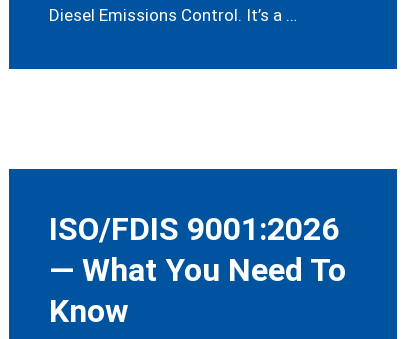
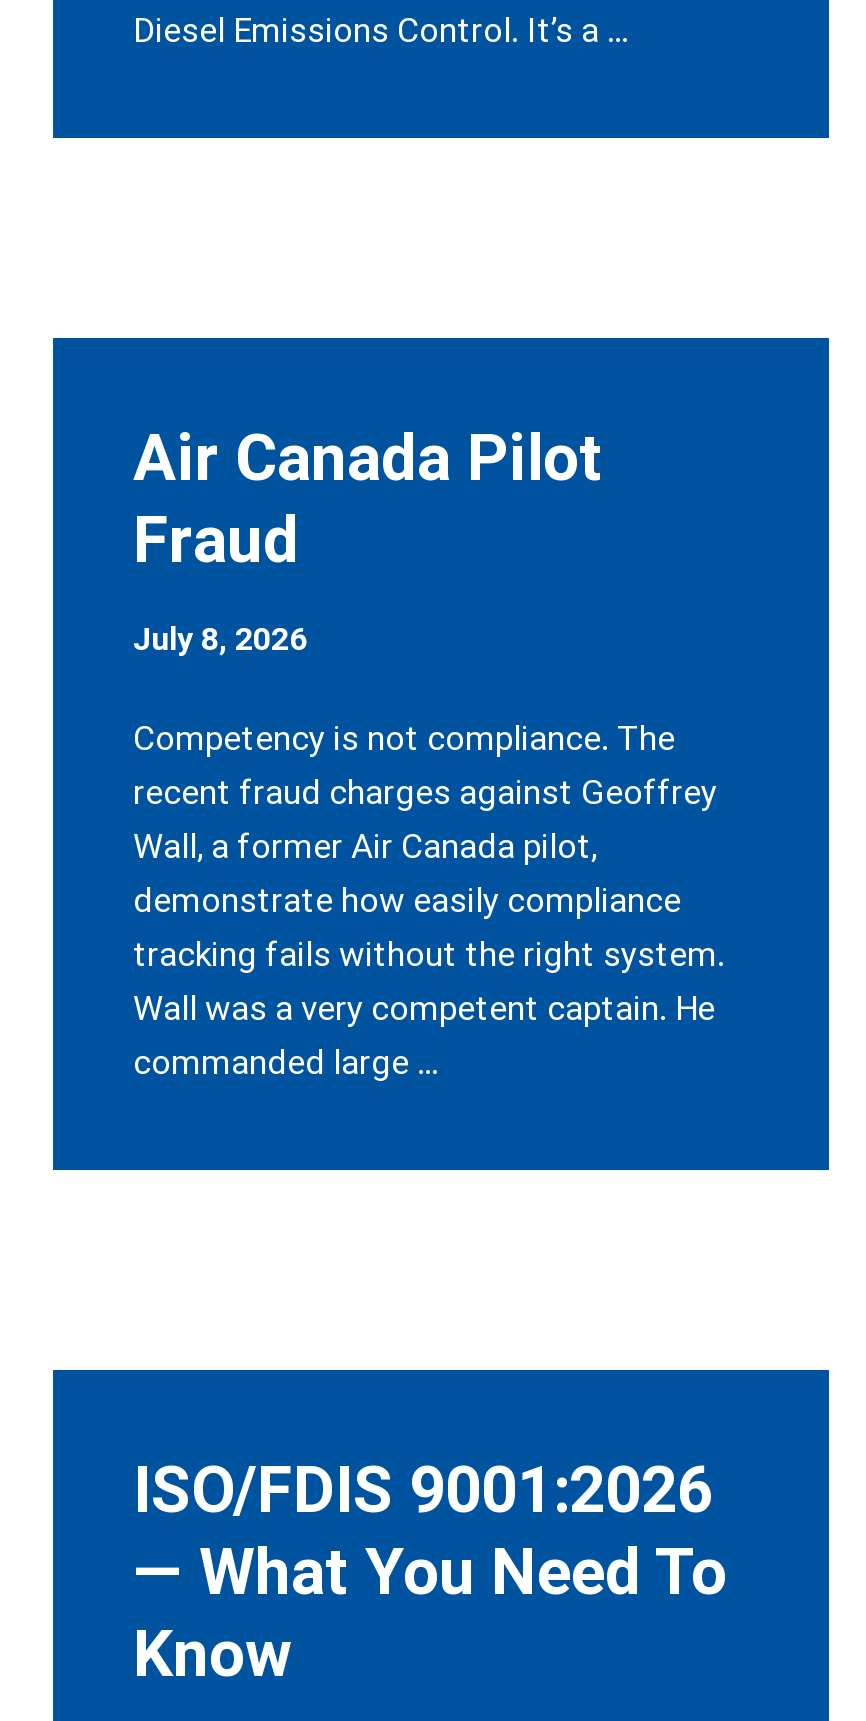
+ Air Canada Pilot
+ Fraud
+ July 8, 2026
+ Competency is not compliance. The
+ recent fraud charges against Geoffrey
+ Wall, a former Air Canada pilot,
+ demonstrate how easily compliance
+ tracking fails without the right system.
+ Wall was a very competent captain. He
+ commanded large …
